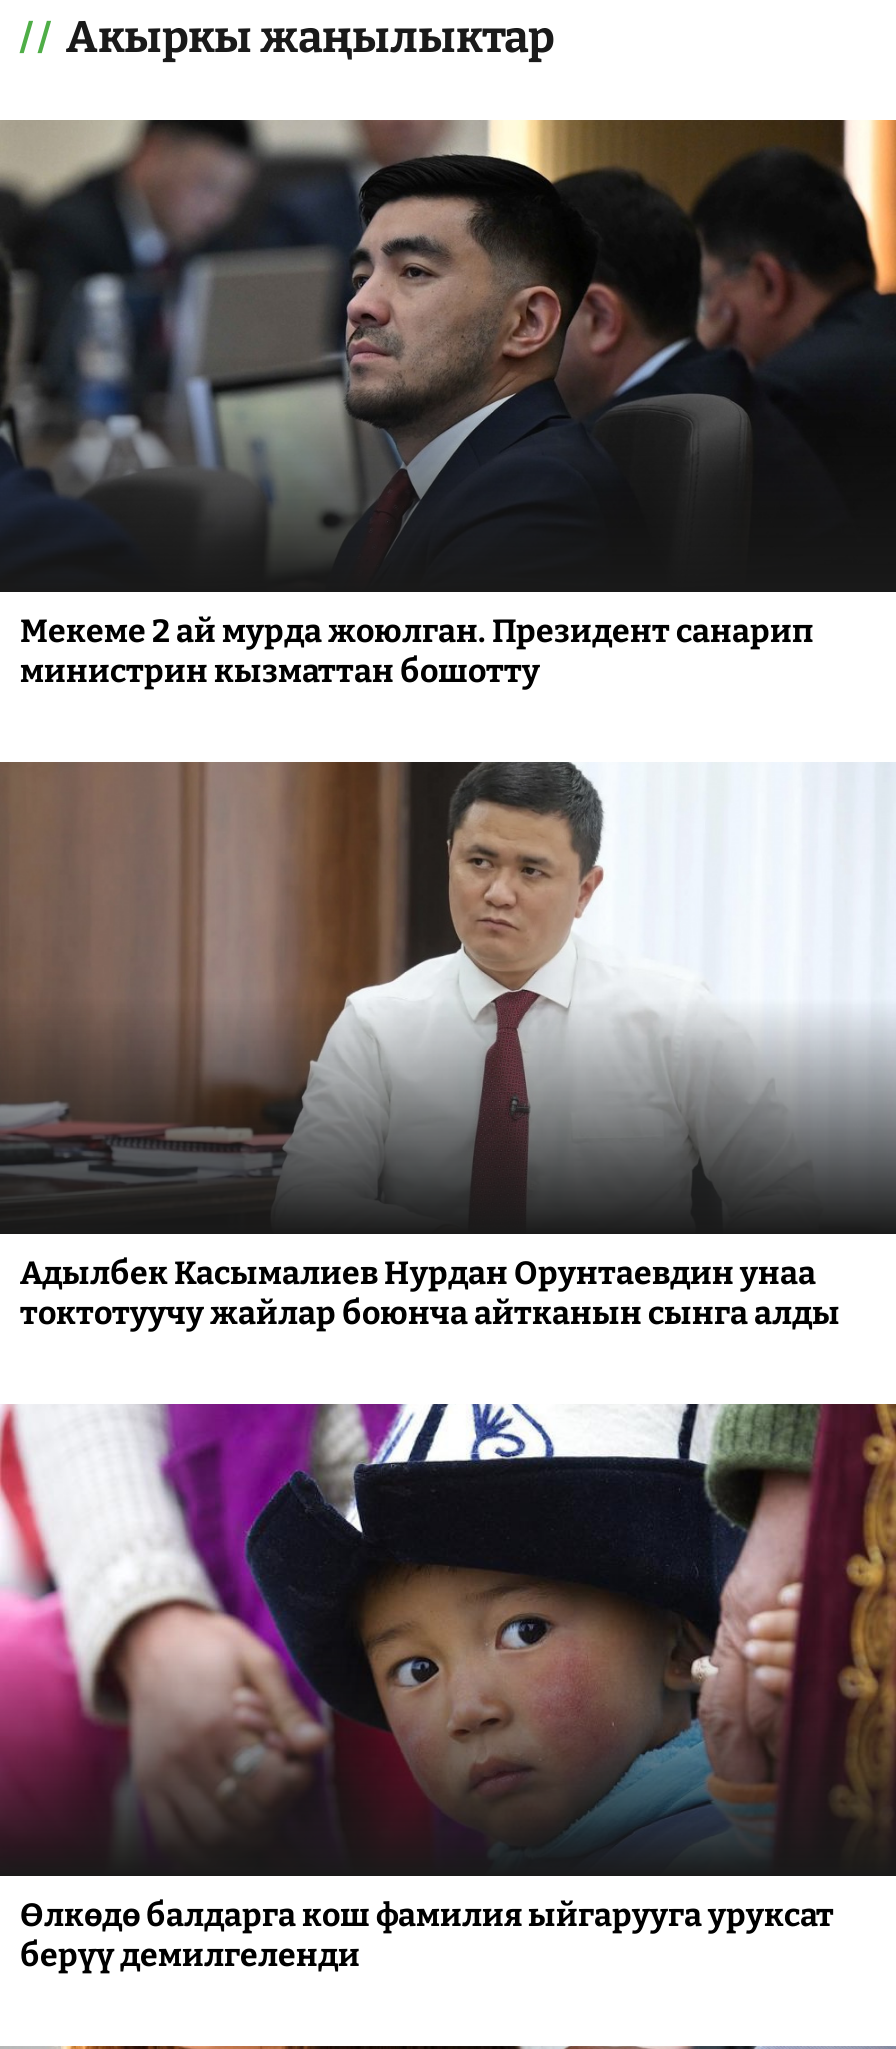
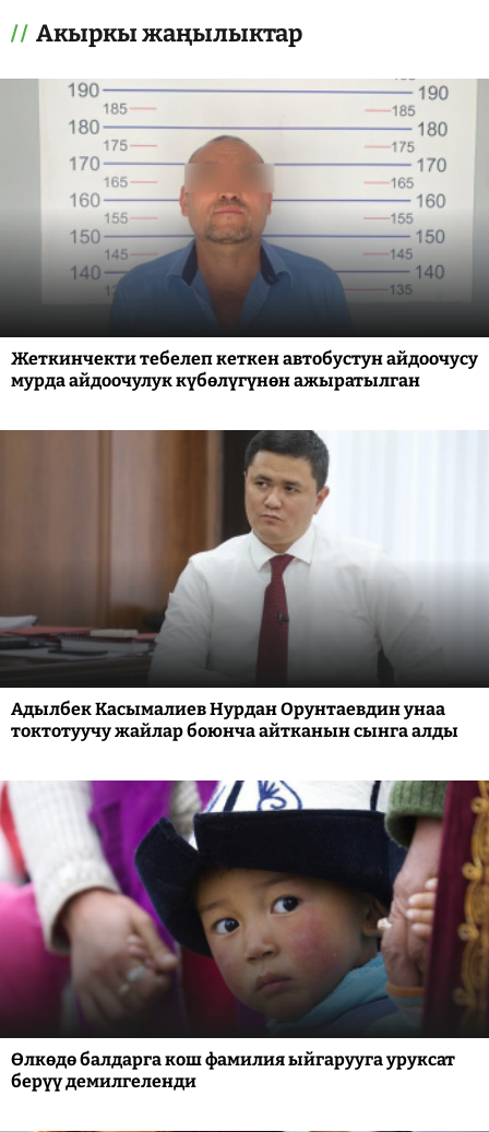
- [image]
- Мекеме 2 ай мурда жоюлган. Президент санарип
- министрин кызматтан бошотту
+ [image]
+ Жеткинчекти тебелеп кеткен автобустун айдоочусу
+ мурда айдоочулук күбөлүгүнөн ажыратылган
